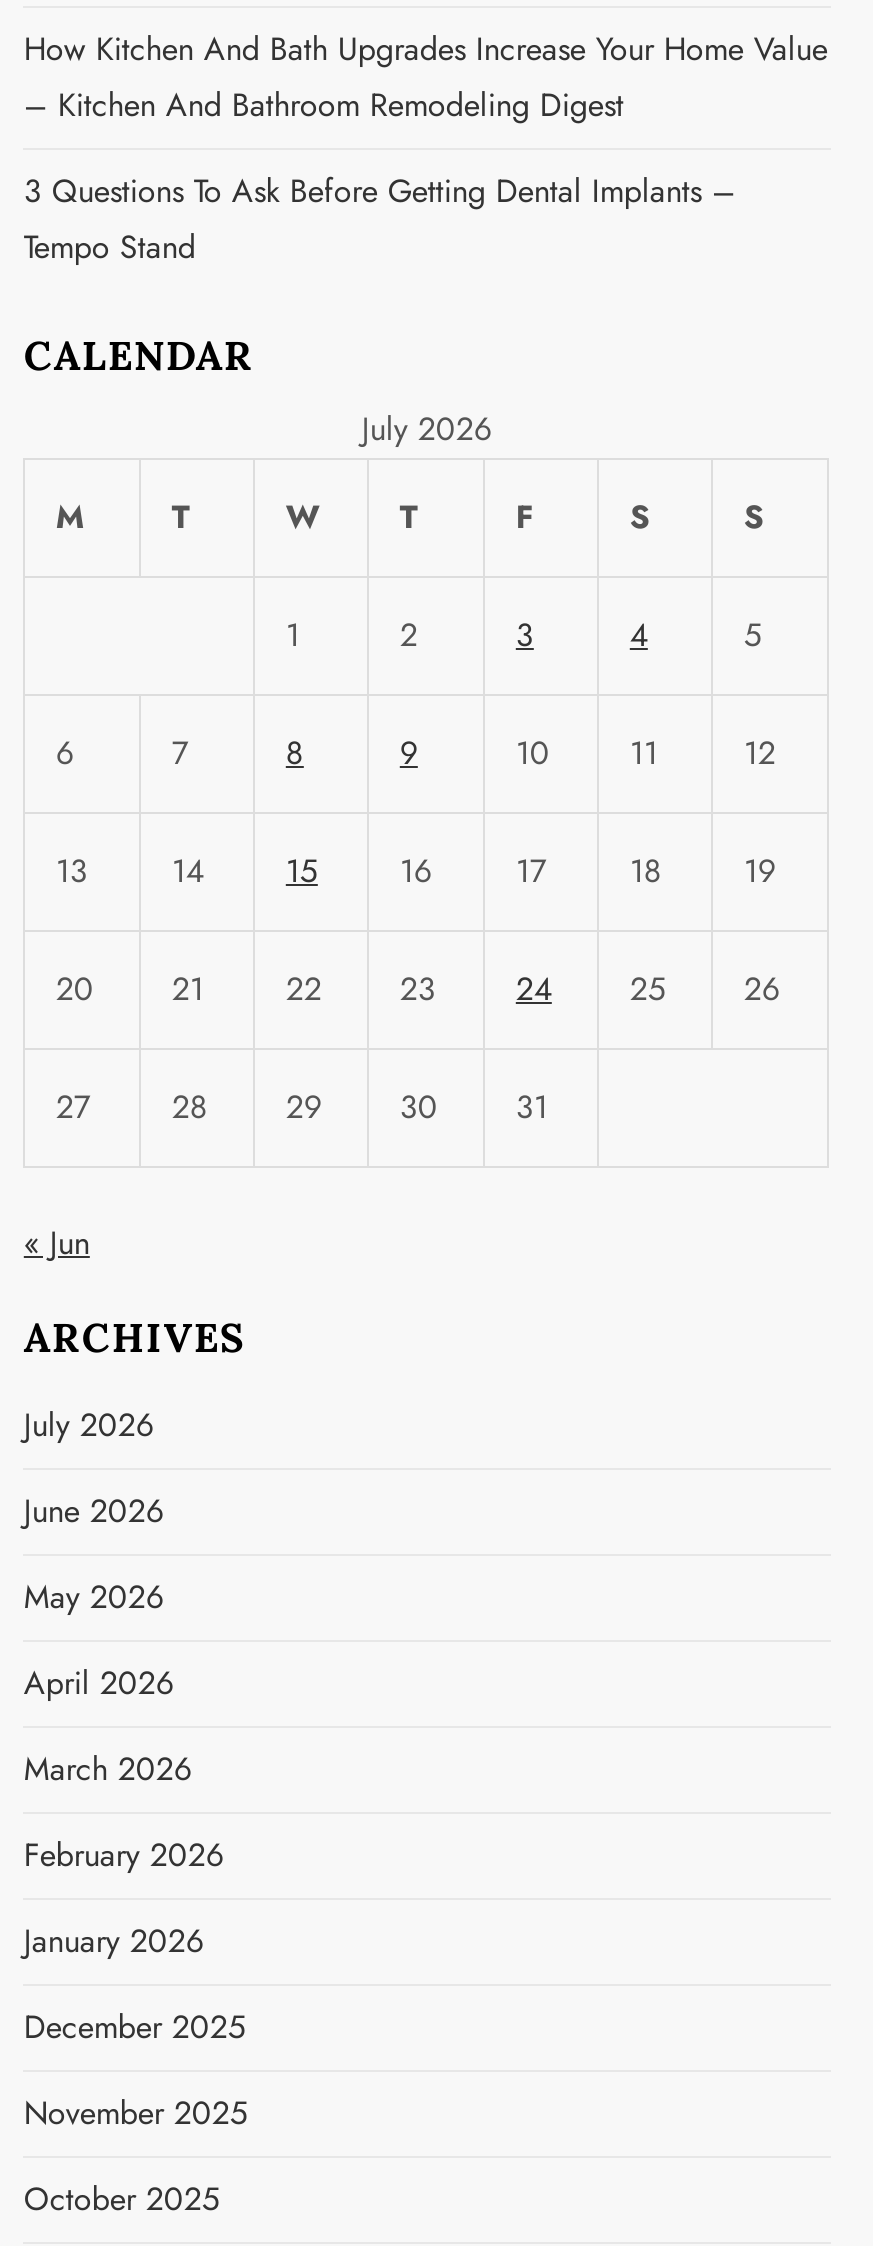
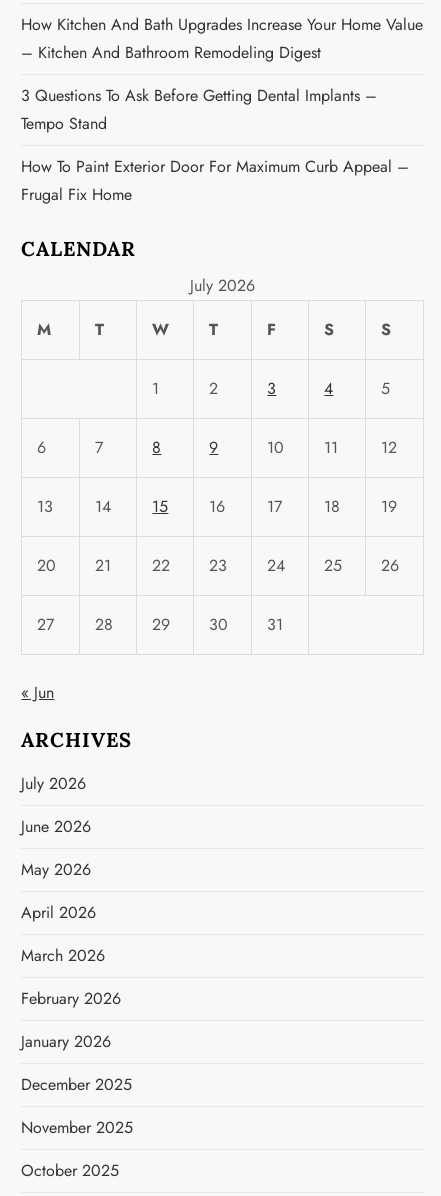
+ How To Paint Exterior Door For Maximum Curb Appeal –
+ Frugal Fix Home
